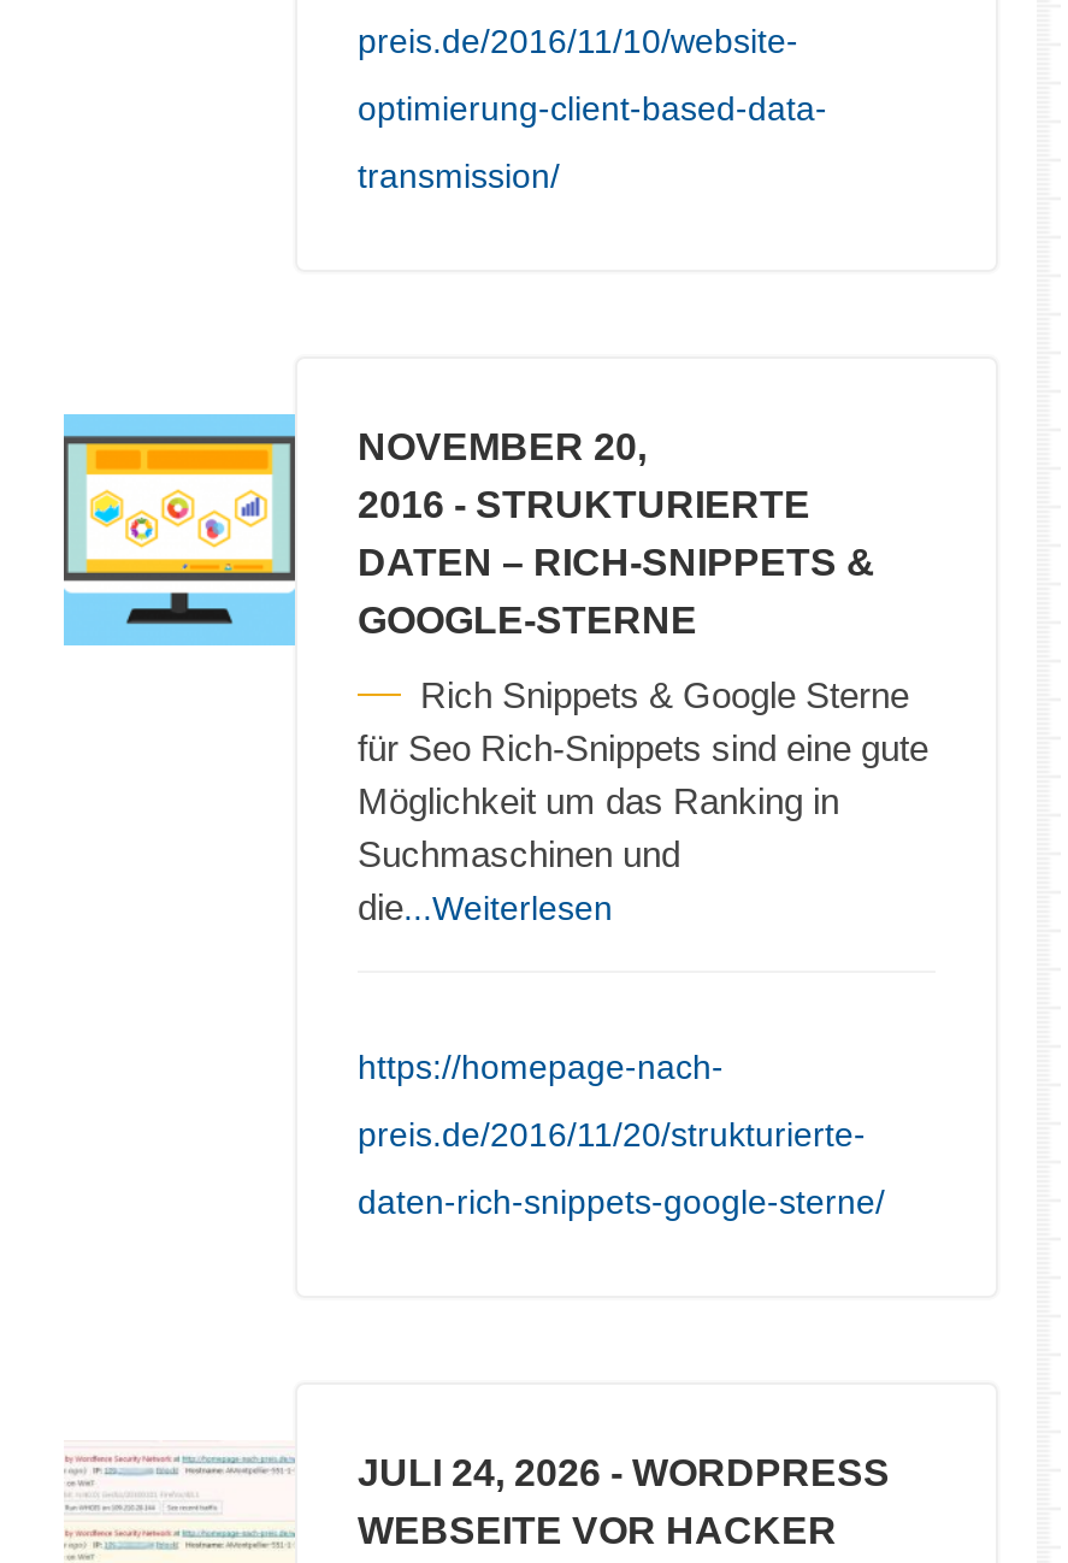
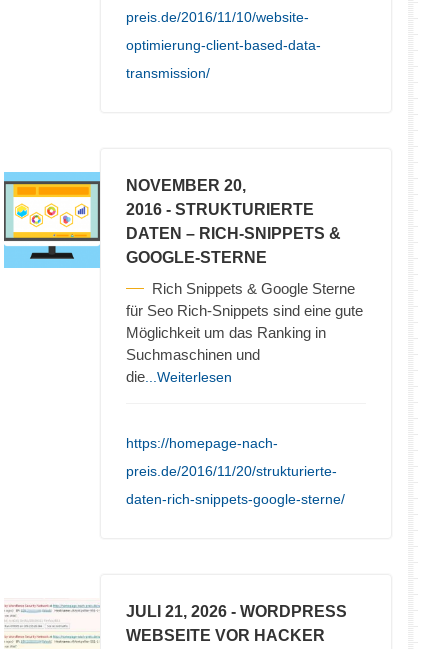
- JULI 24, 2026 - WORDPRESS
+ JULI 21, 2026 - WORDPRESS
